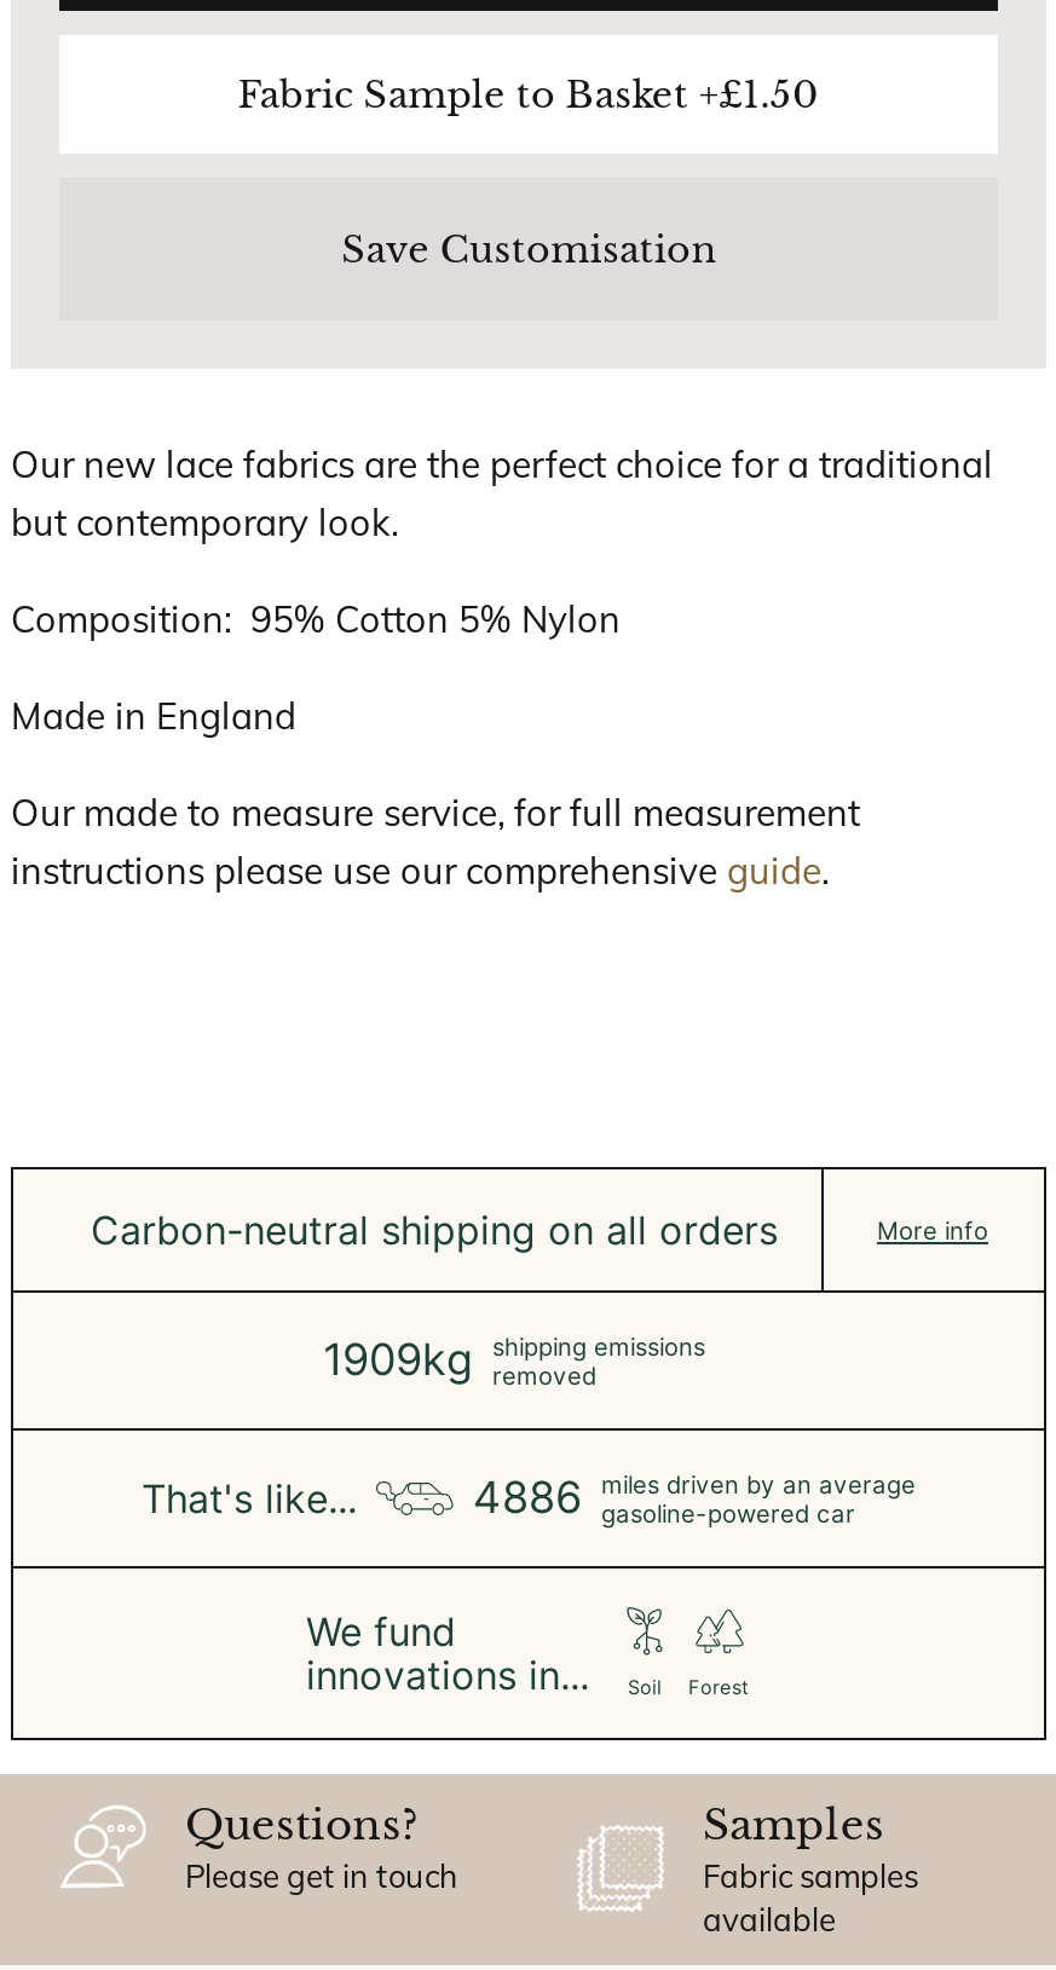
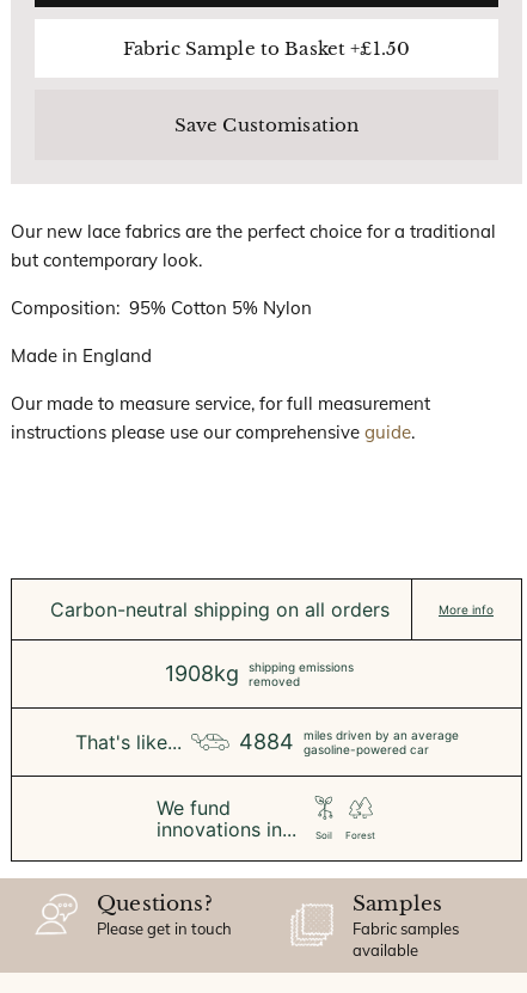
- 1909kg shipping emissions removed
+ 1908kg shipping emissions removed

- 4886 miles driven by an average gasoline-powered car
+ 4884 miles driven by an average gasoline-powered car
